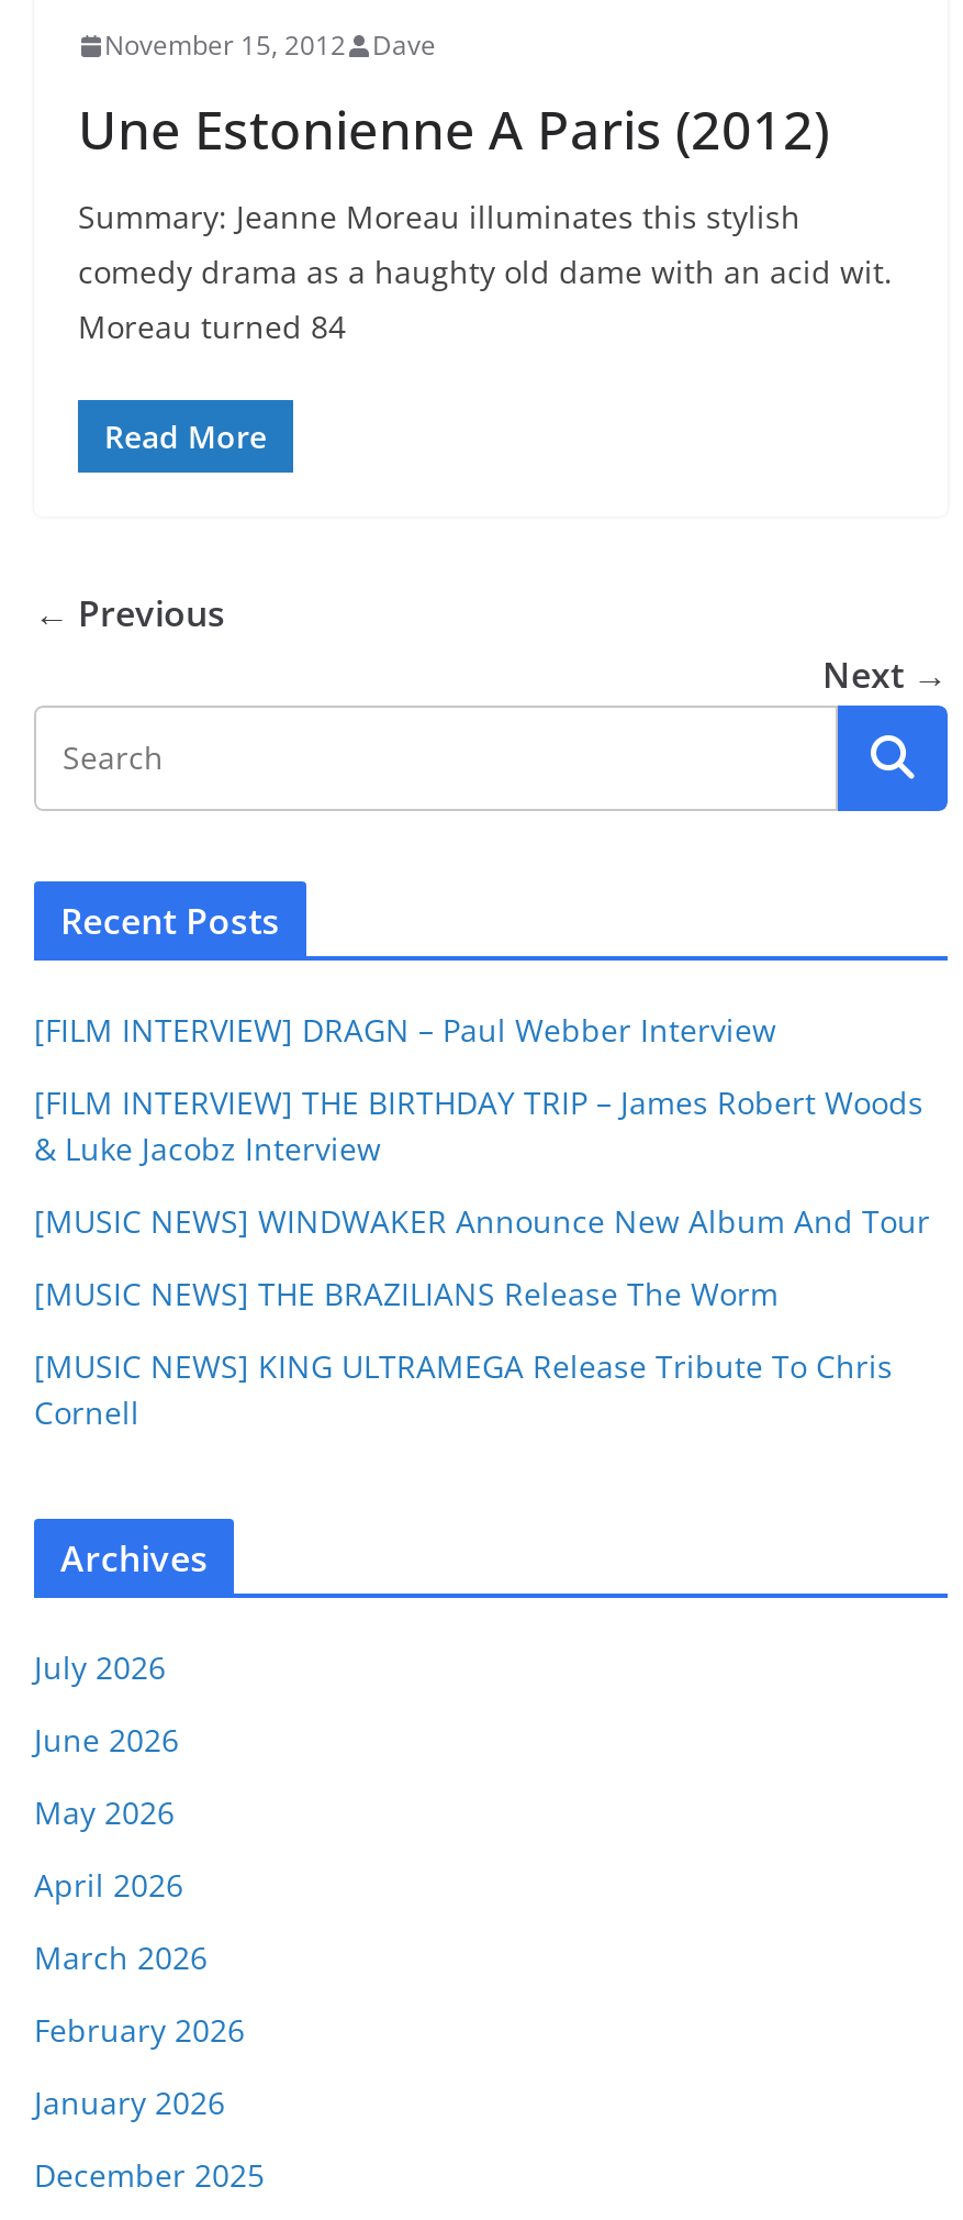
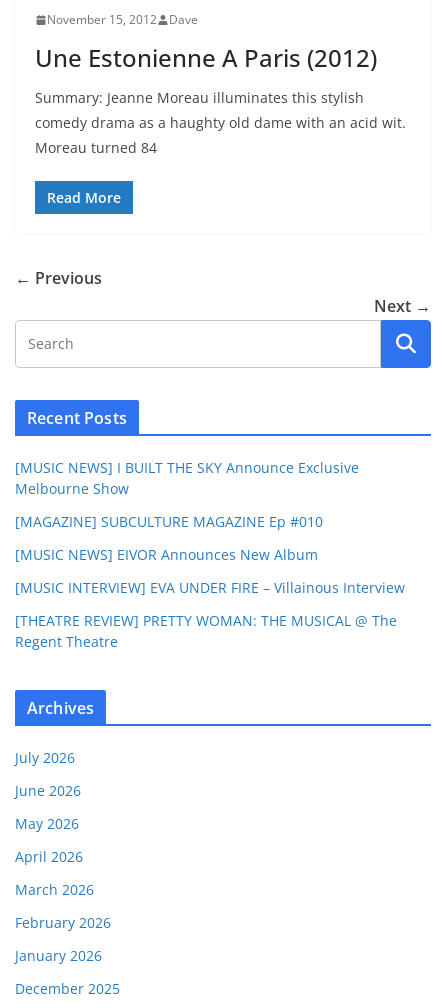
- [FILM INTERVIEW] DRAGN – Paul Webber Interview
+ [MUSIC NEWS] I BUILT THE SKY Announce Exclusive
+ Melbourne Show

- [FILM INTERVIEW] THE BIRTHDAY TRIP – James Robert Woods
- & Luke Jacobz Interview
+ [MAGAZINE] SUBCULTURE MAGAZINE Ep #010

- [MUSIC NEWS] WINDWAKER Announce New Album And Tour
+ [MUSIC NEWS] EIVOR Announces New Album

- [MUSIC NEWS] THE BRAZILIANS Release The Worm
+ [MUSIC INTERVIEW] EVA UNDER FIRE – Villainous Interview

- [MUSIC NEWS] KING ULTRAMEGA Release Tribute To Chris
- Cornell
+ [THEATRE REVIEW] PRETTY WOMAN: THE MUSICAL @ The
+ Regent Theatre
